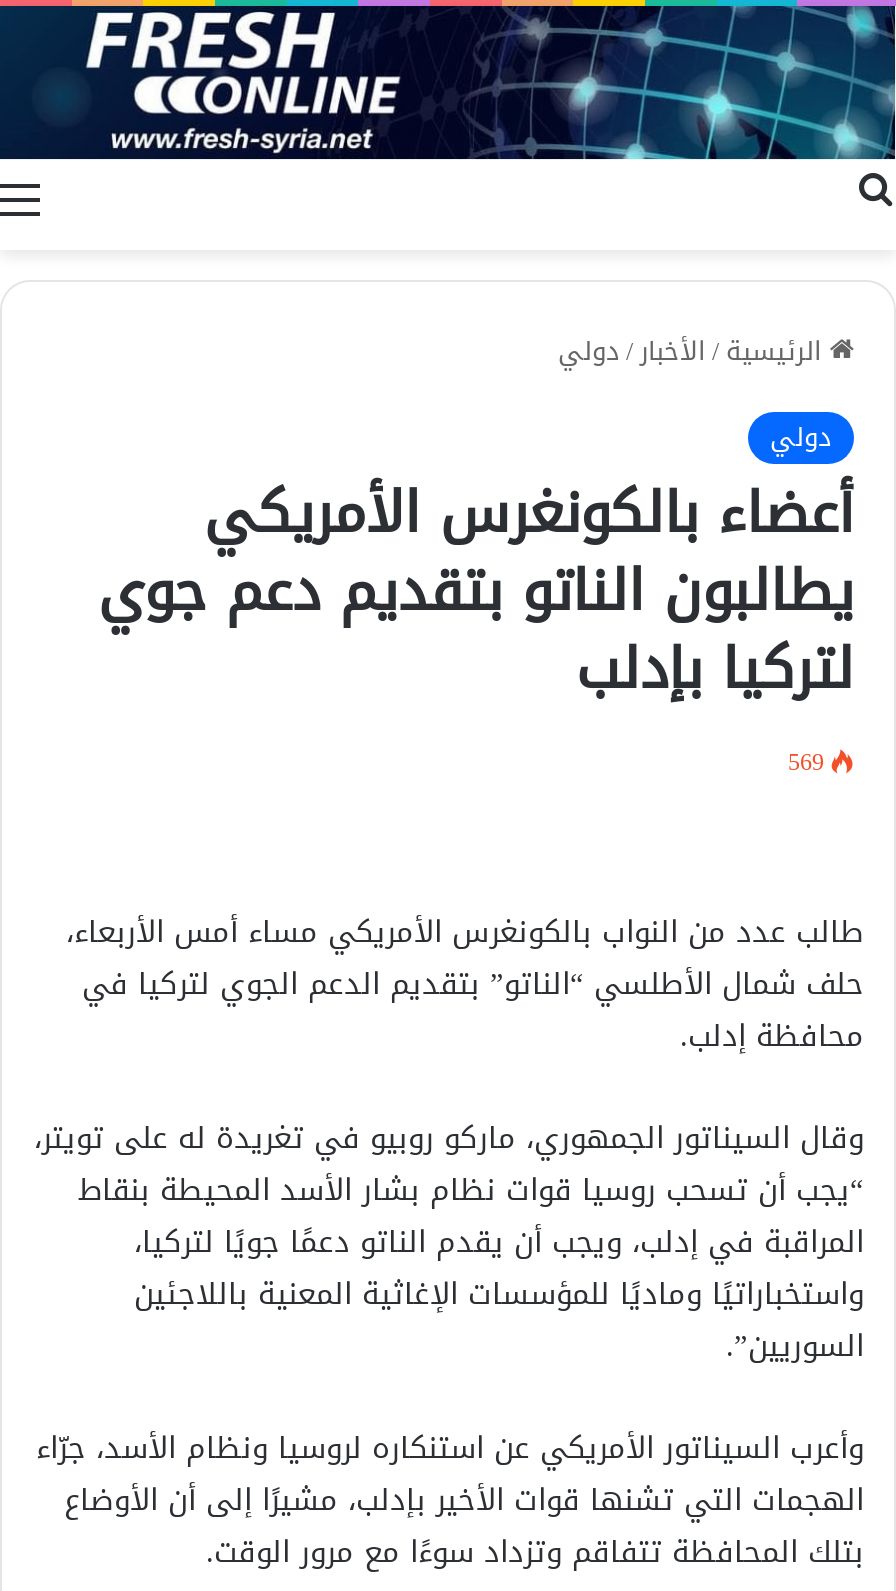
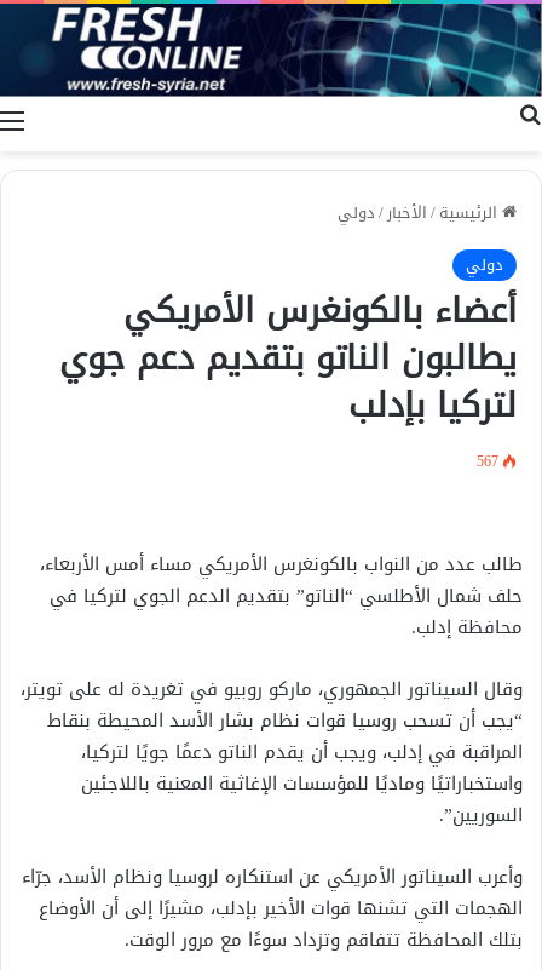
- 569
+ 567
